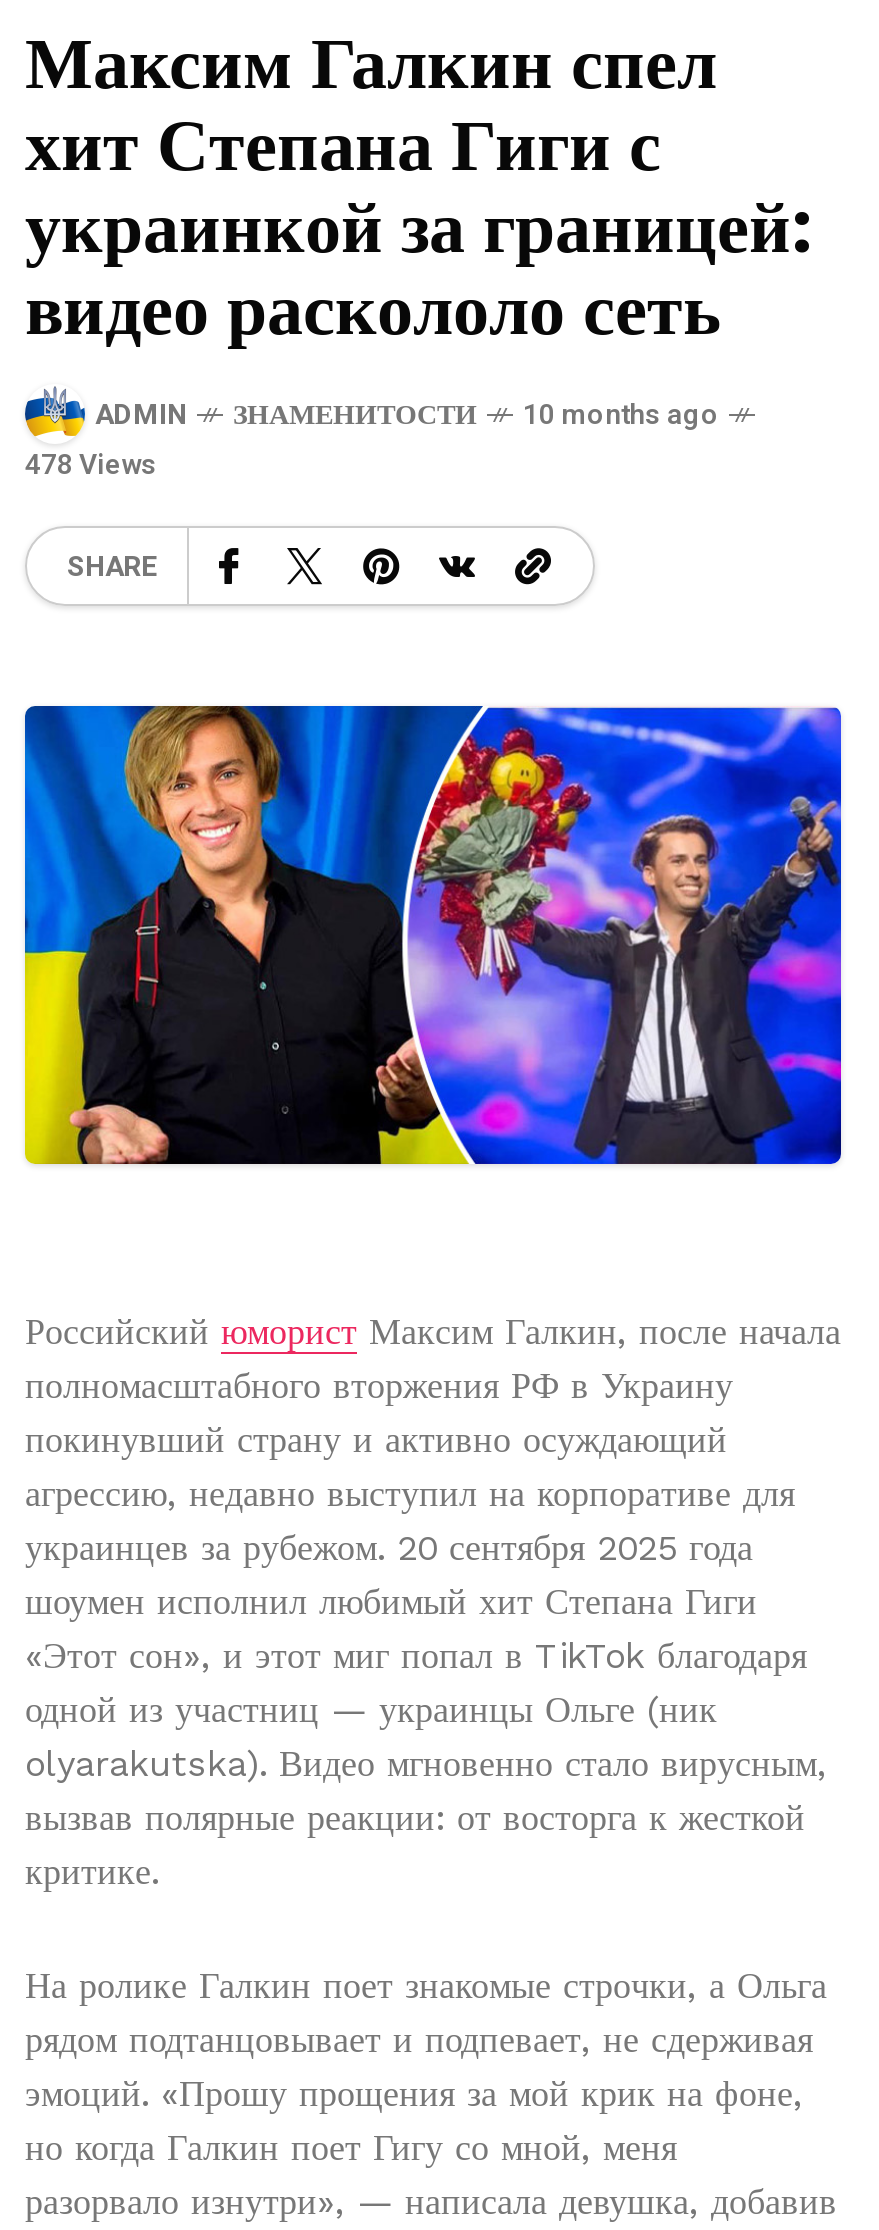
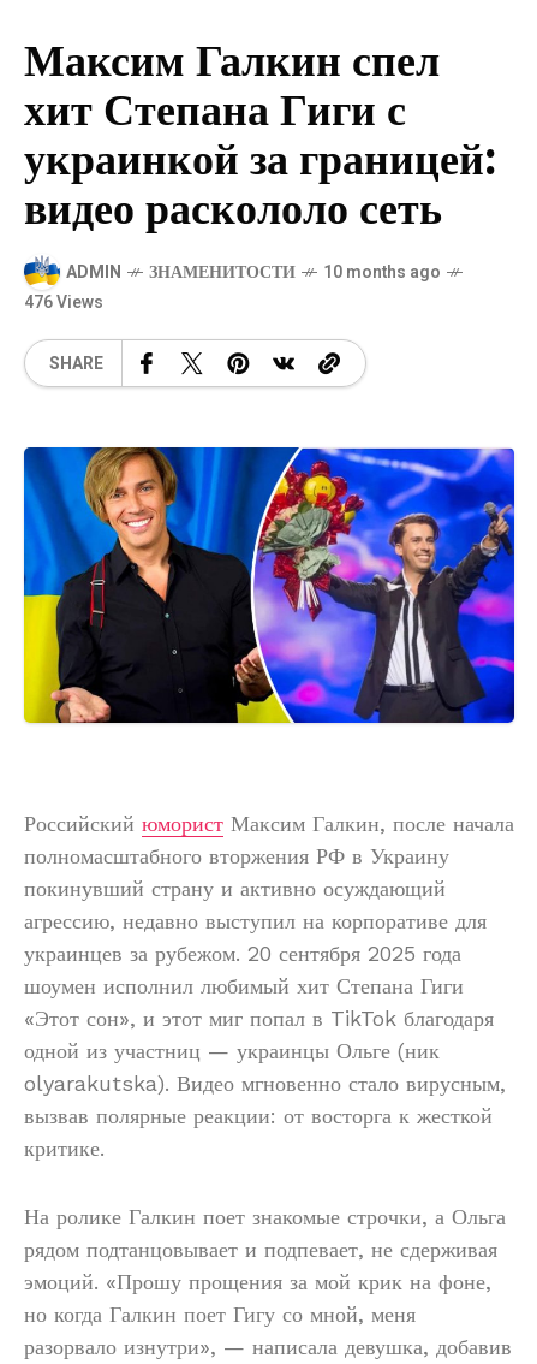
- 478 Views
+ 476 Views
